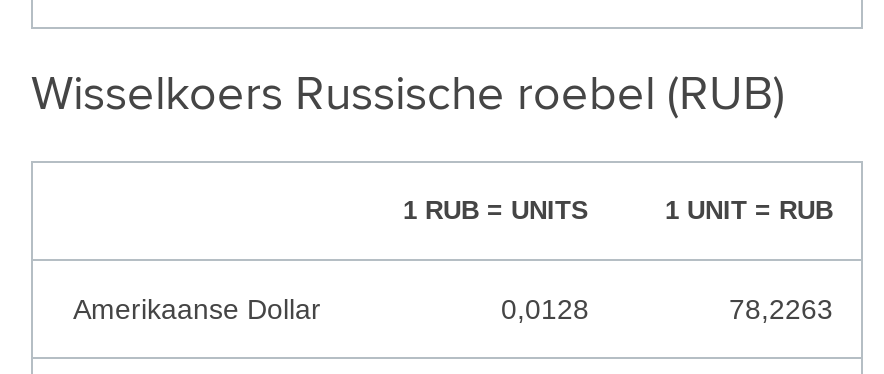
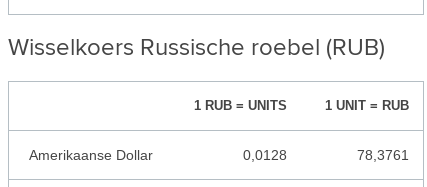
- 78,2263
+ 78,3761
